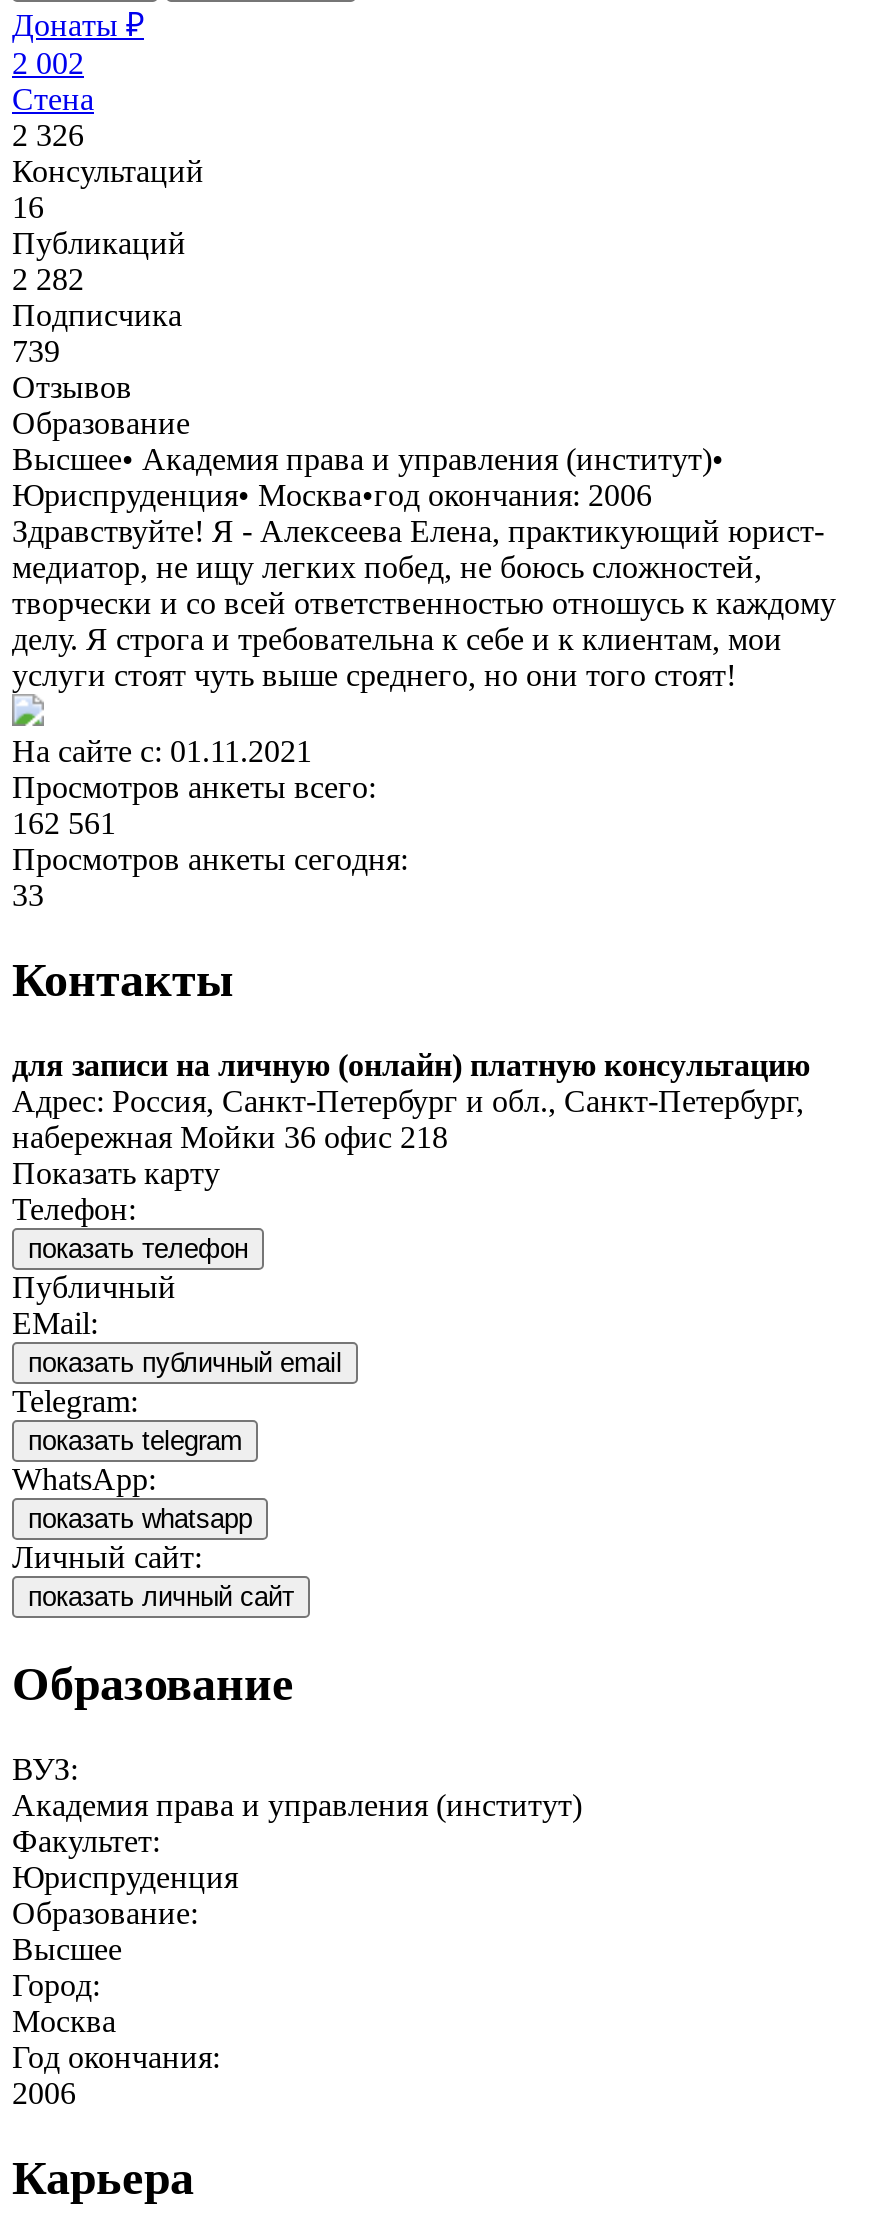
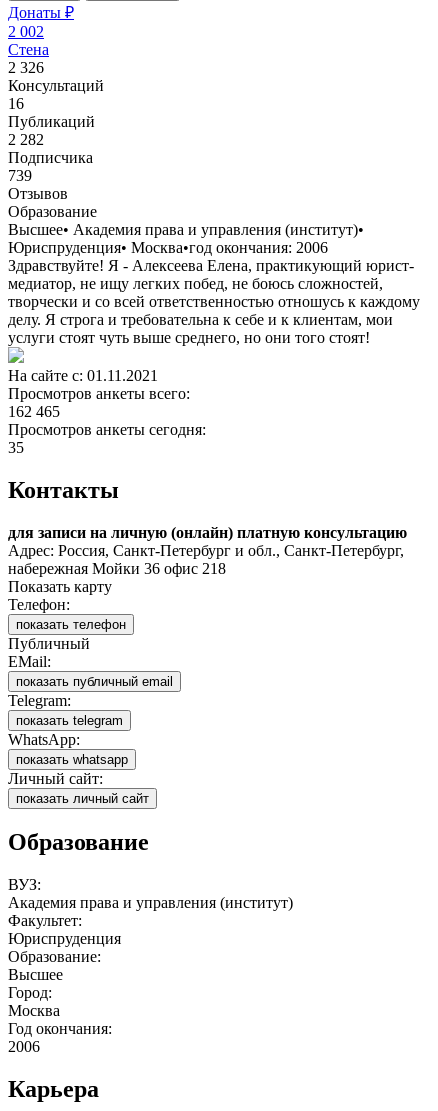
- 162 561
+ 162 465

- 33
+ 35
